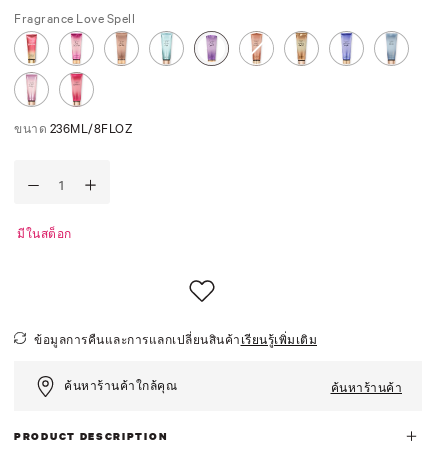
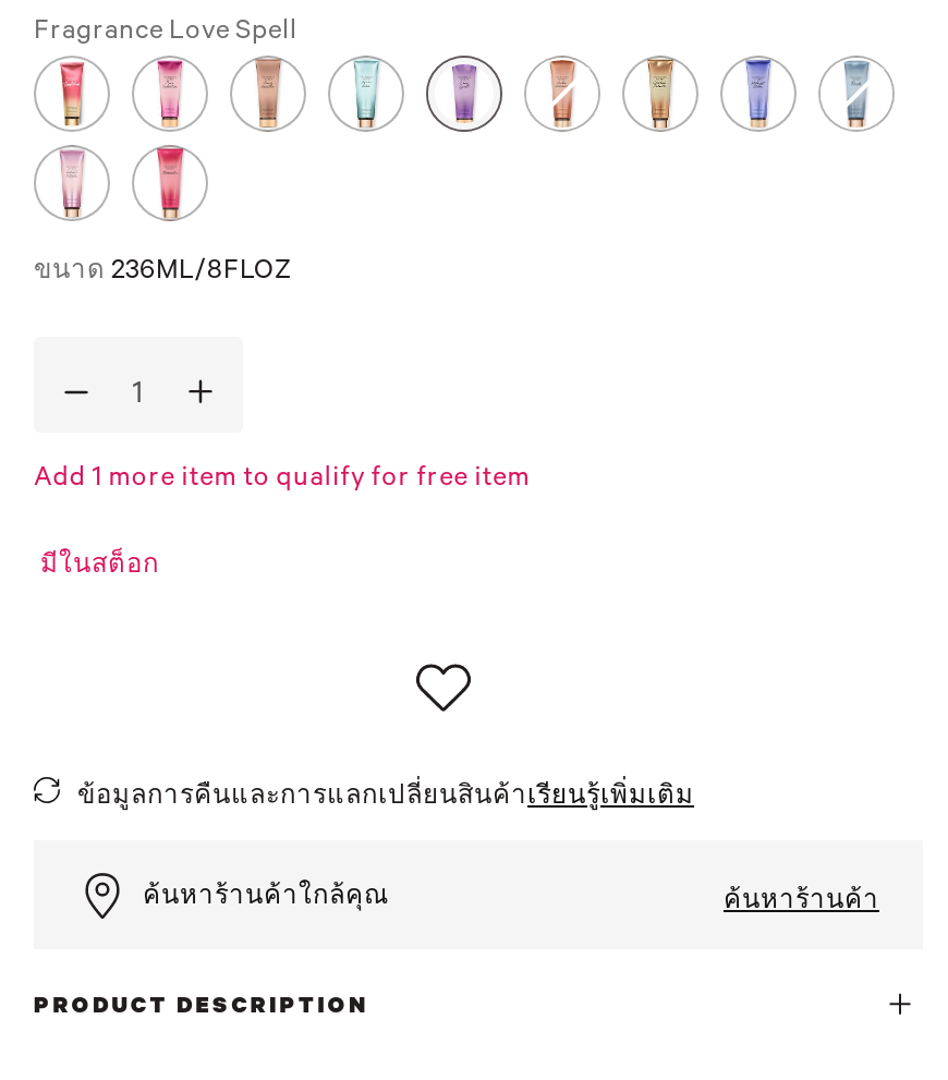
+ Add 1 more item to qualify for free item
